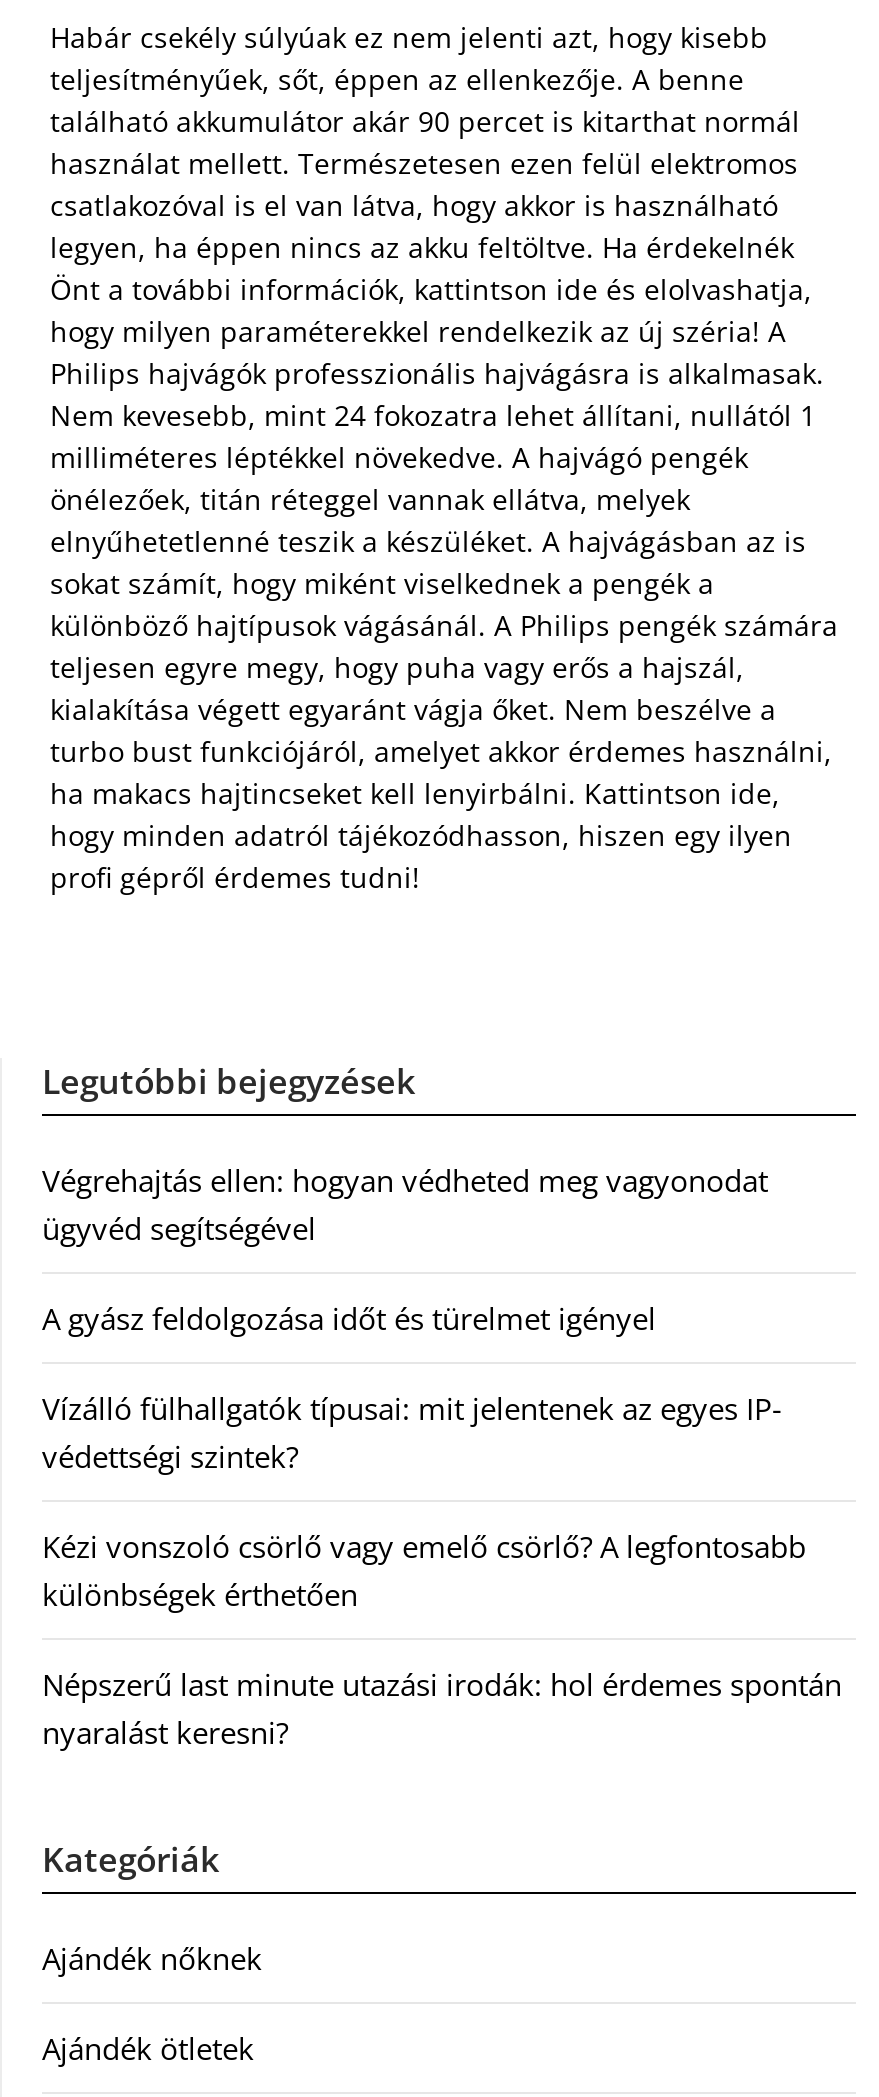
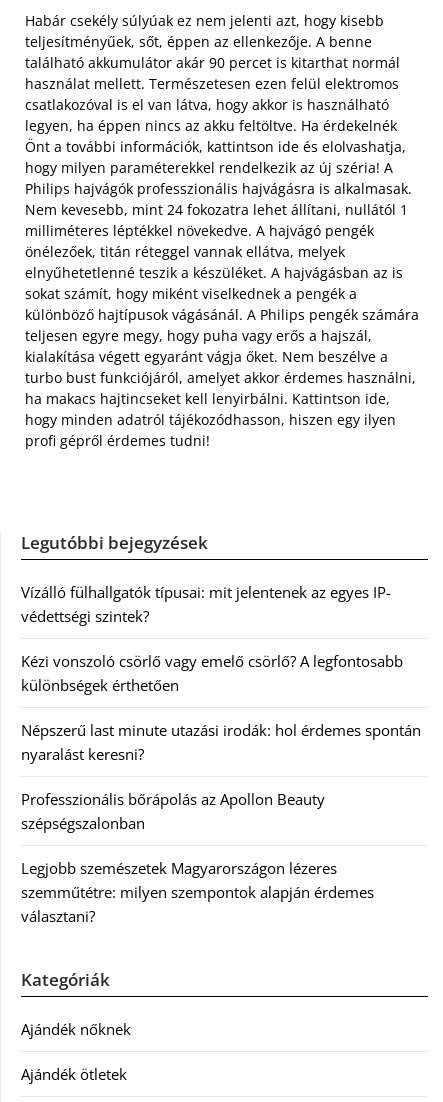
- Végrehajtás ellen: hogyan védheted meg vagyonodat
- ügyvéd segítségével
- A gyász feldolgozása időt és türelmet igényel

moved up: Vízálló fülhallgatók típusai: mit jelentenek az egyes IP- | védettségi szintek? | Kézi vonszoló csörlő vagy emelő csörlő? A legfontosabb | különbségek érthetően | Népszerű last minute utazási irodák: hol érdemes spontán | nyaralást keresni?

+ Professzionális bőrápolás az Apollon Beauty
+ szépségszalonban
+ Legjobb szemészetek Magyarországon lézeres
+ szemműtétre: milyen szempontok alapján érdemes
+ választani?
